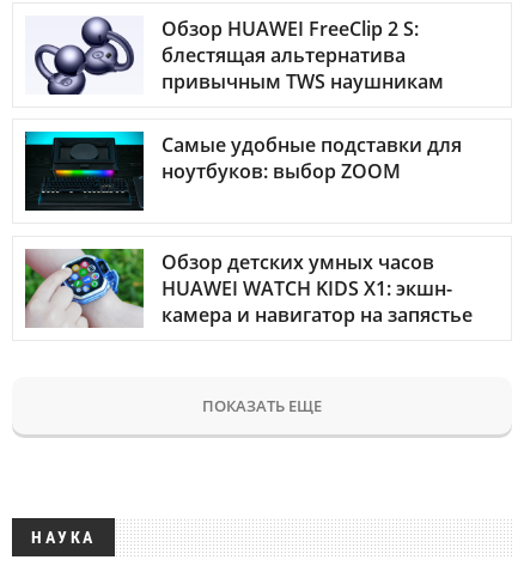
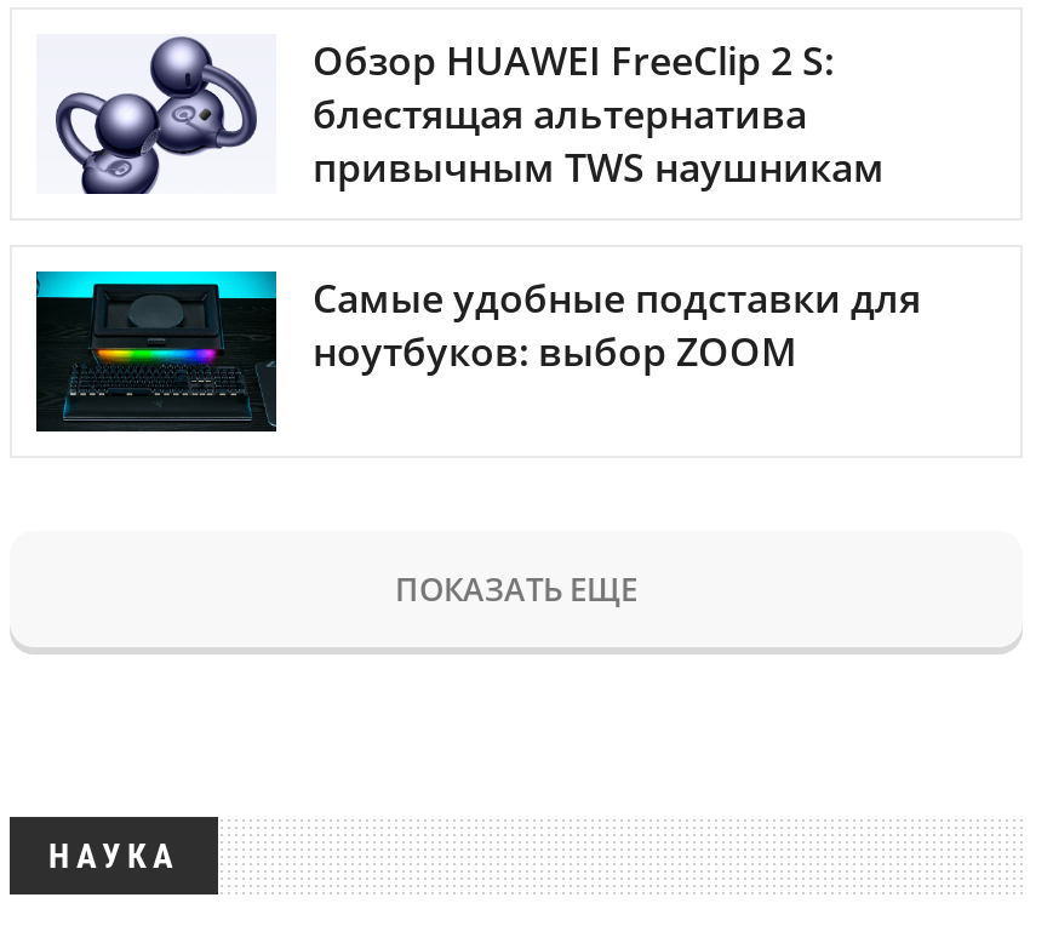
- [image]
- Обзор детских умных часов
- HUAWEI WATCH KIDS X1: экшн-
- камера и навигатор на запястье
